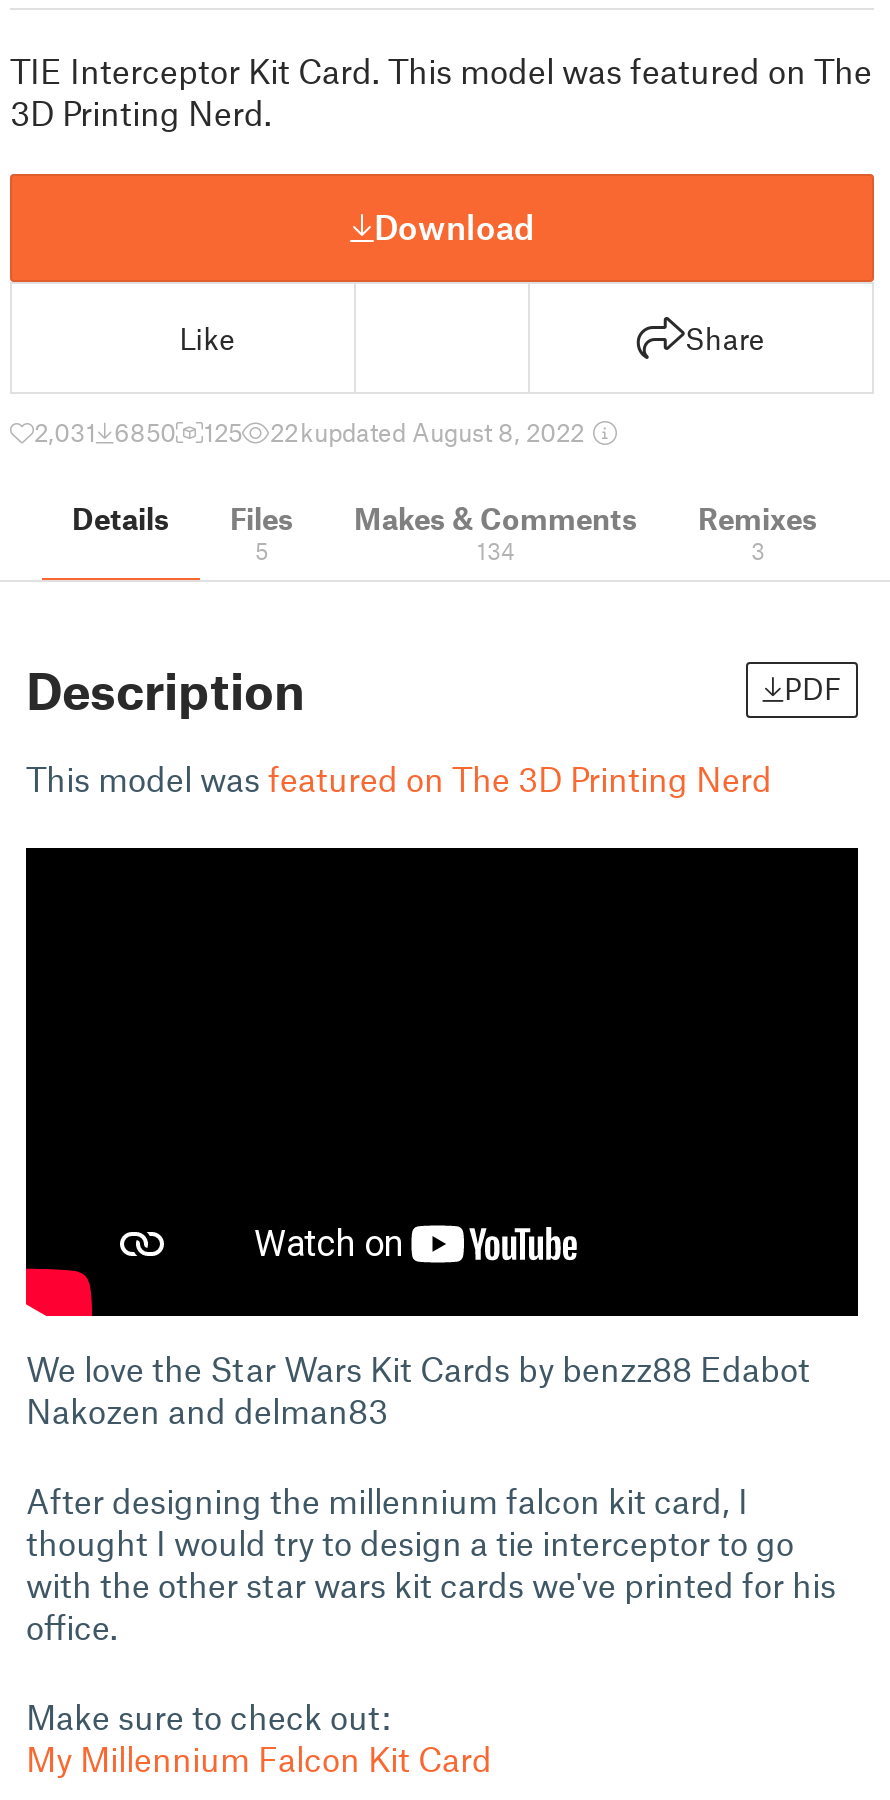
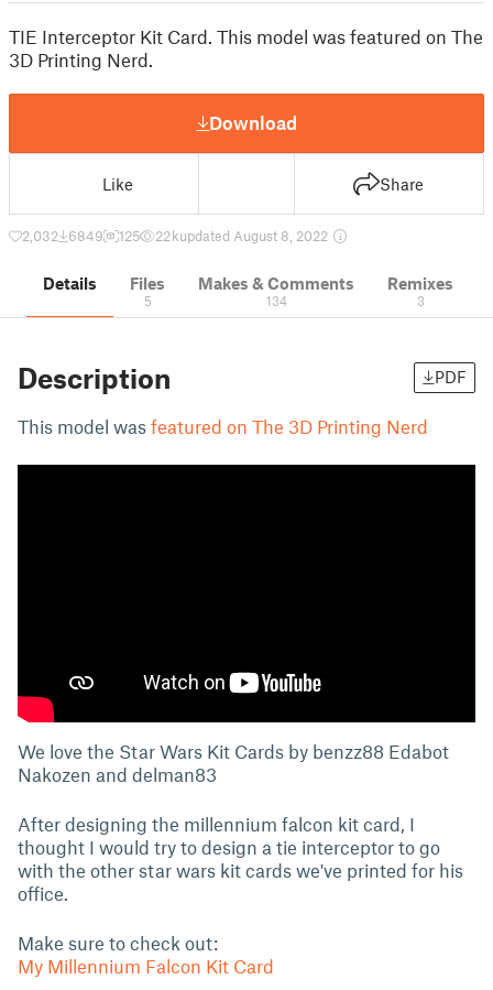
- 2,031 6850 125 22 kupdated August 8, 2022
+ 2,032 6849 125 22 kupdated August 8, 2022
